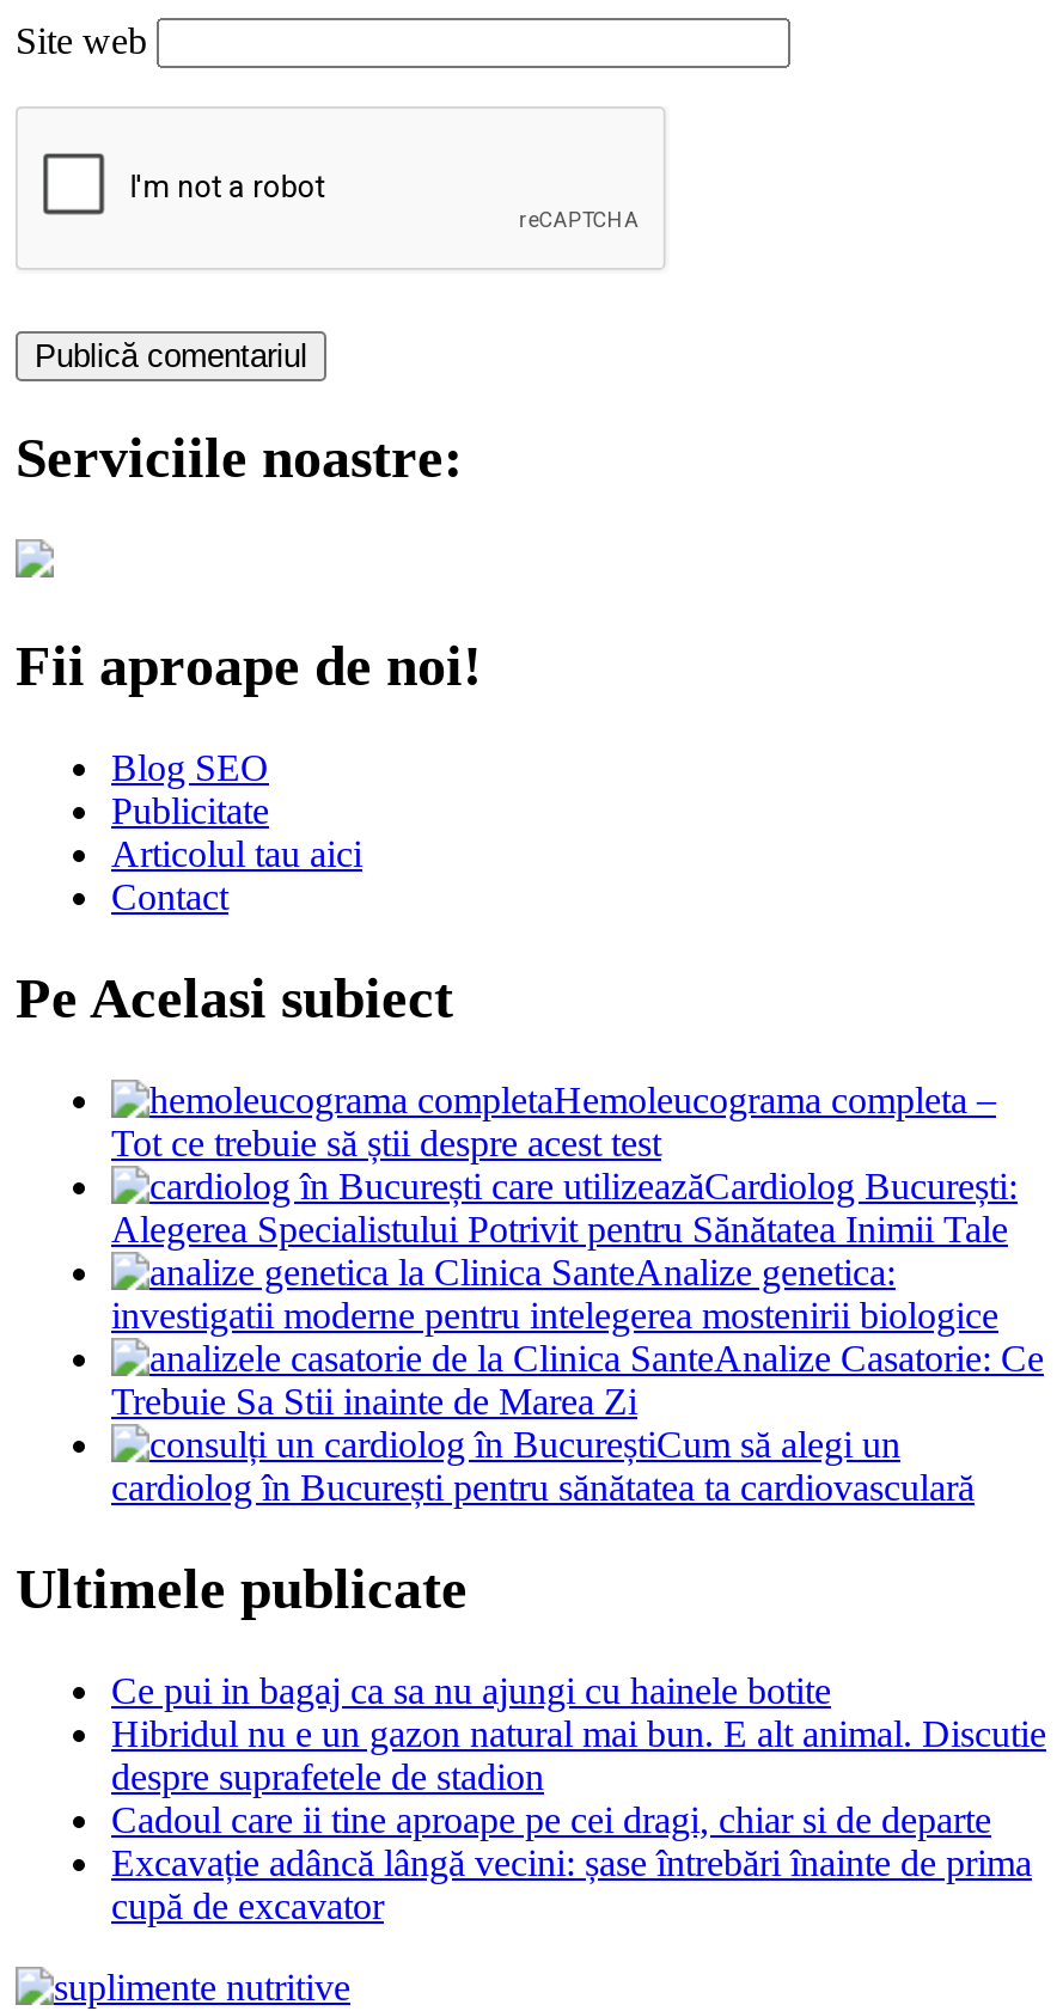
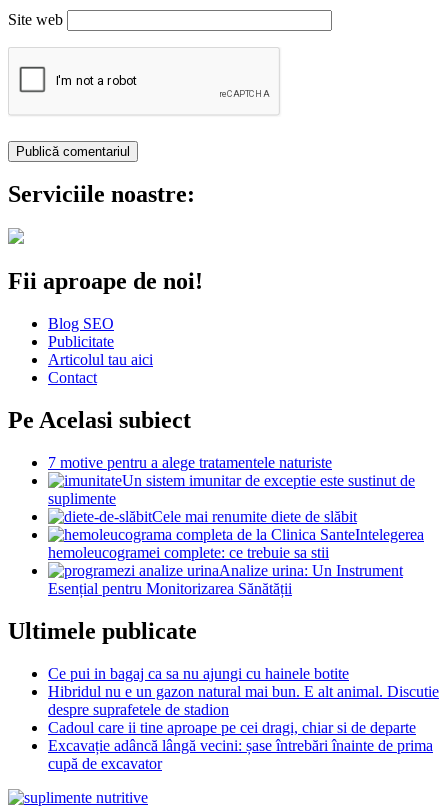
- Hemoleucograma completa –
- Tot ce trebuie să știi despre acest test
- Cardiolog București:
- Alegerea Specialistului Potrivit pentru Sănătatea Inimii Tale
- Analize genetica:
- investigatii moderne pentru intelegerea mostenirii biologice
- Analize Casatorie: Ce
- Trebuie Sa Stii inainte de Marea Zi
- Cum să alegi un
- cardiolog în București pentru sănătatea ta cardiovasculară
+ 7 motive pentru a alege tratamentele naturiste
+ Un sistem imunitar de exceptie este sustinut de
+ suplimente
+ Cele mai renumite diete de slăbit
+ Intelegerea
+ hemoleucogramei complete: ce trebuie sa stii
+ Analize urina: Un Instrument
+ Esențial pentru Monitorizarea Sănătății
